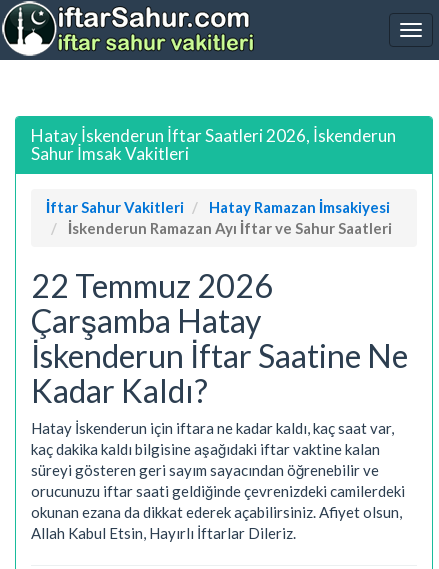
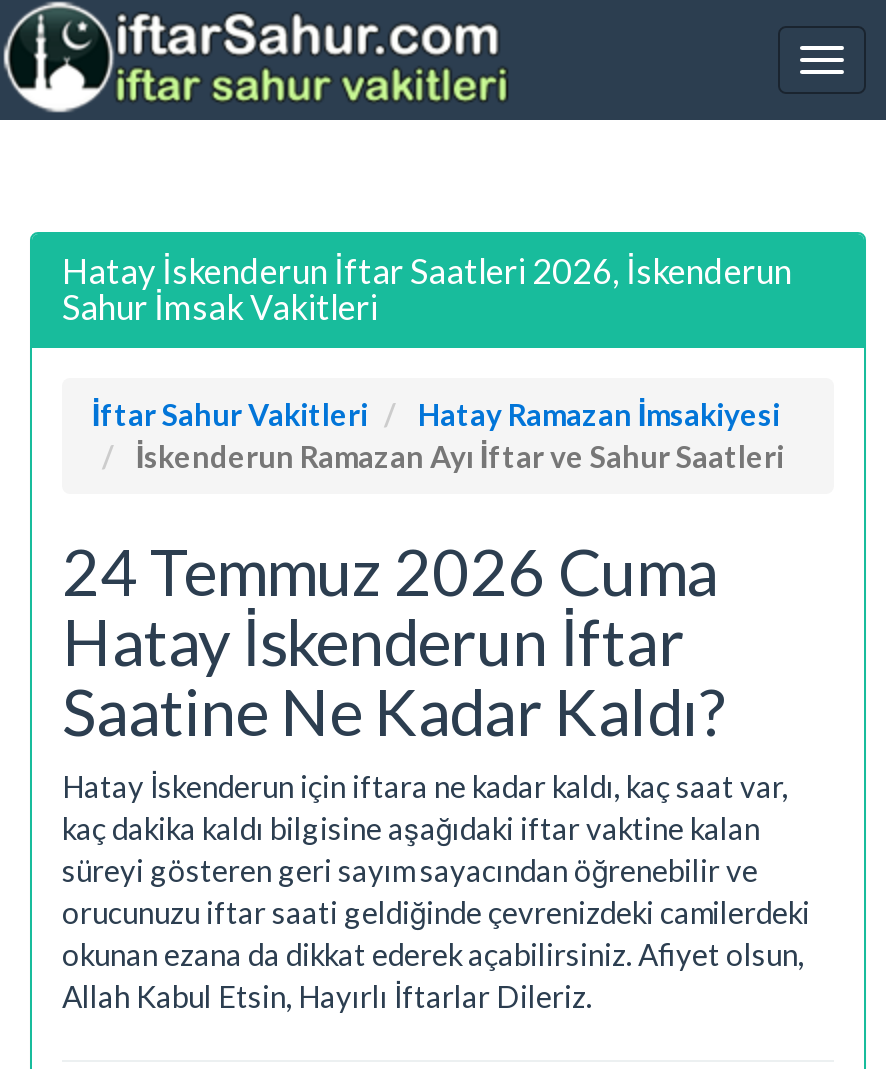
- 22 Temmuz 2026
- Çarşamba Hatay
- İskenderun İftar Saatine Ne
- Kadar Kaldı?
+ 24 Temmuz 2026 Cuma
+ Hatay İskenderun İftar
+ Saatine Ne Kadar Kaldı?
